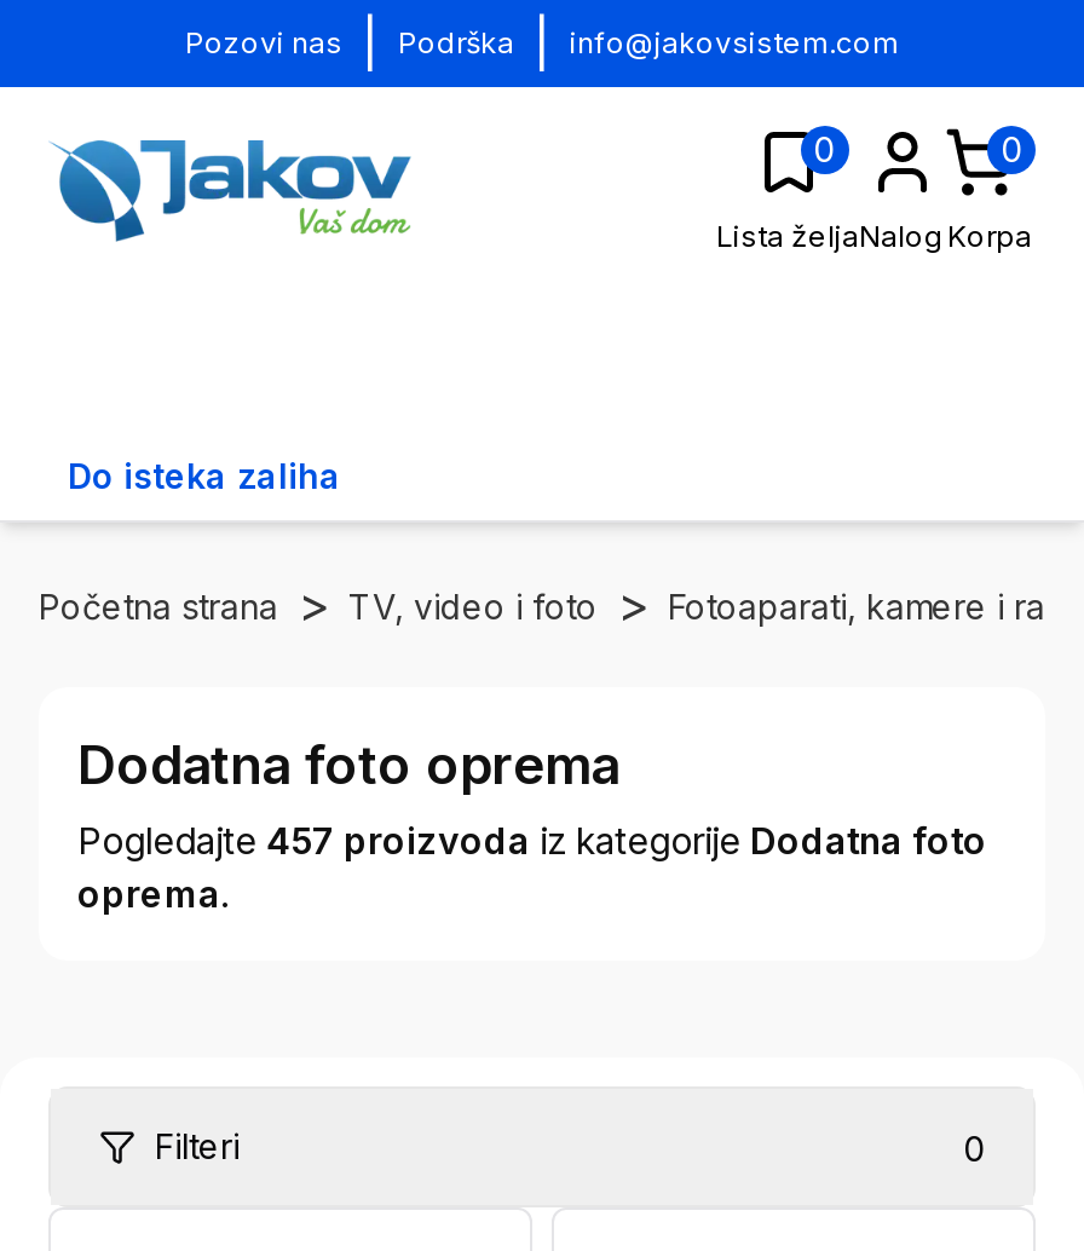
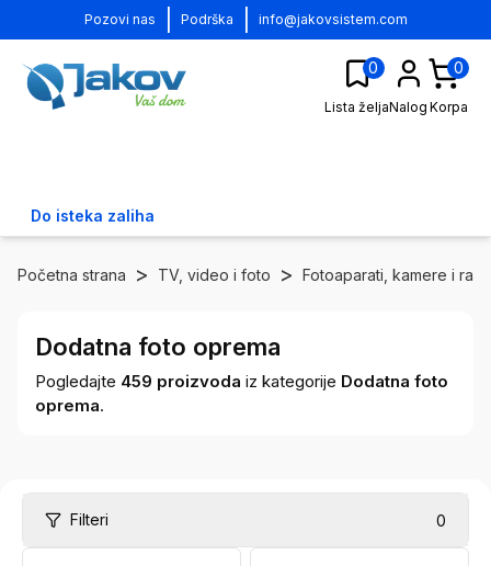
- Pogledajte 457 proizvoda iz kategorije Dodatna foto
+ Pogledajte 459 proizvoda iz kategorije Dodatna foto
